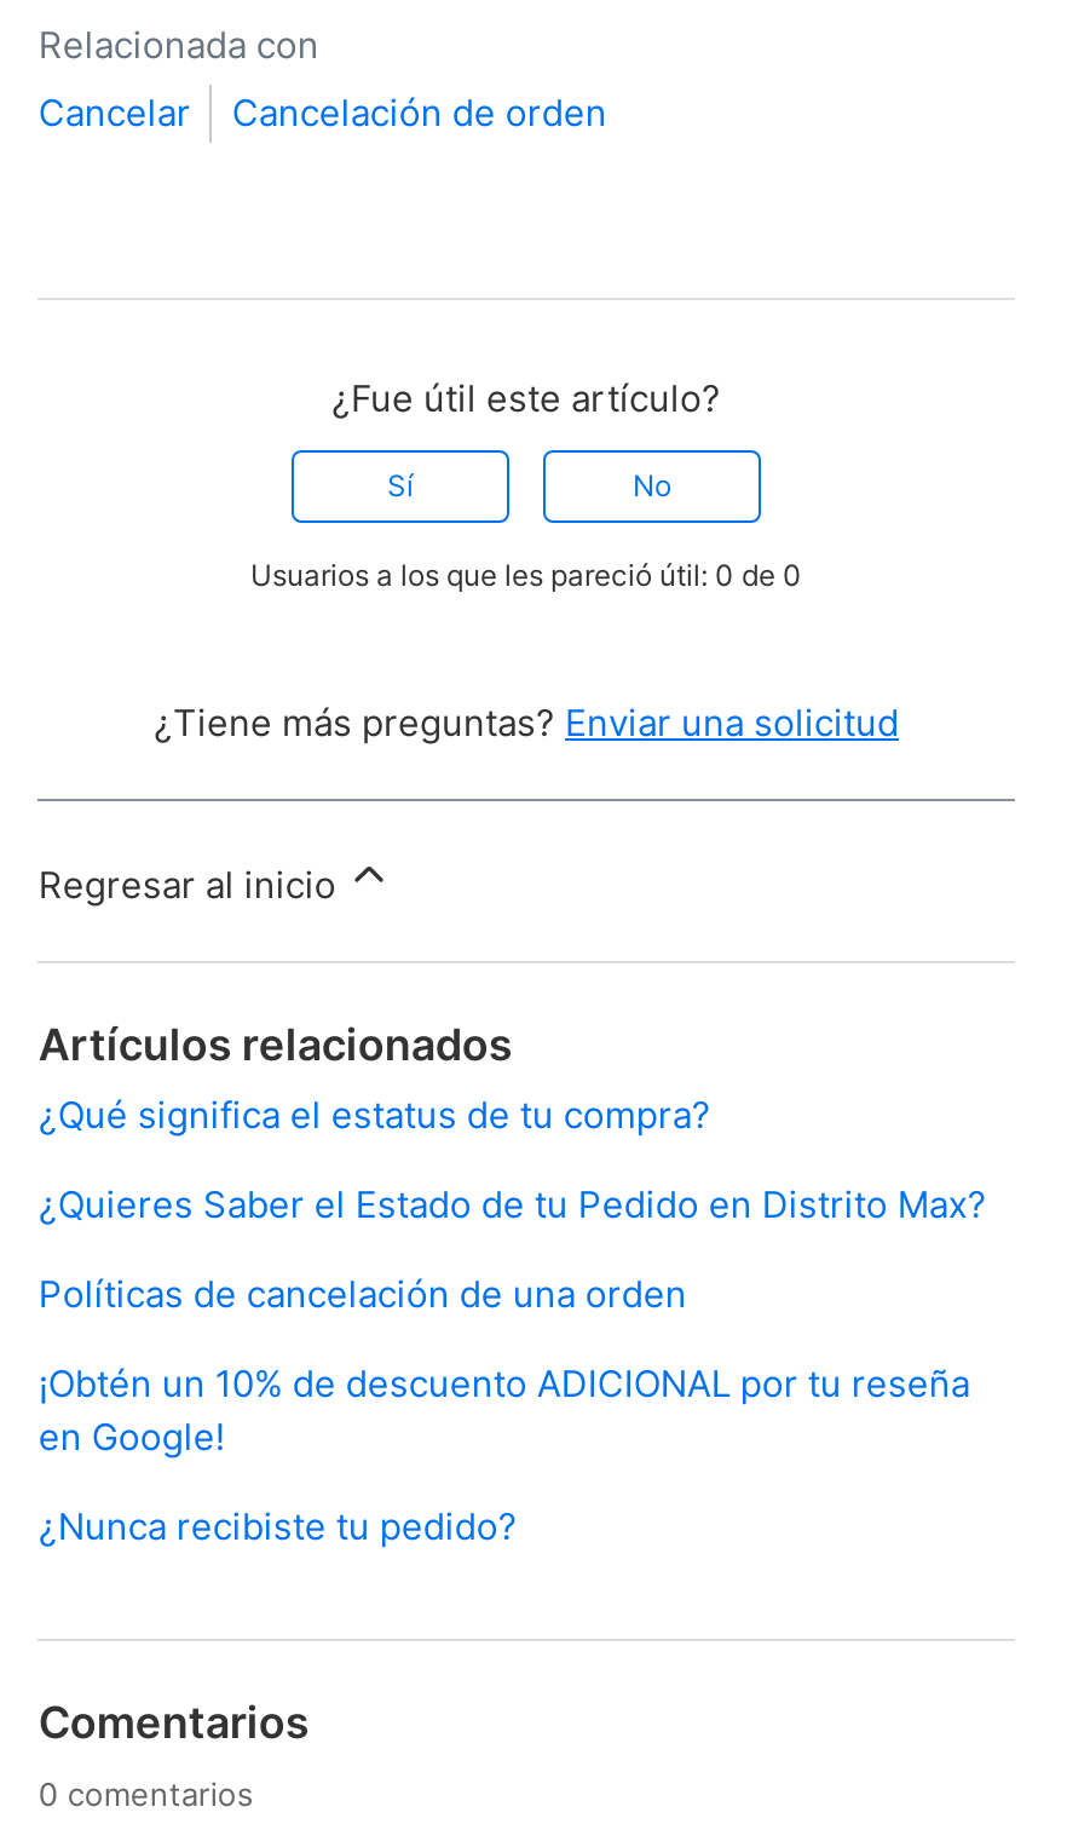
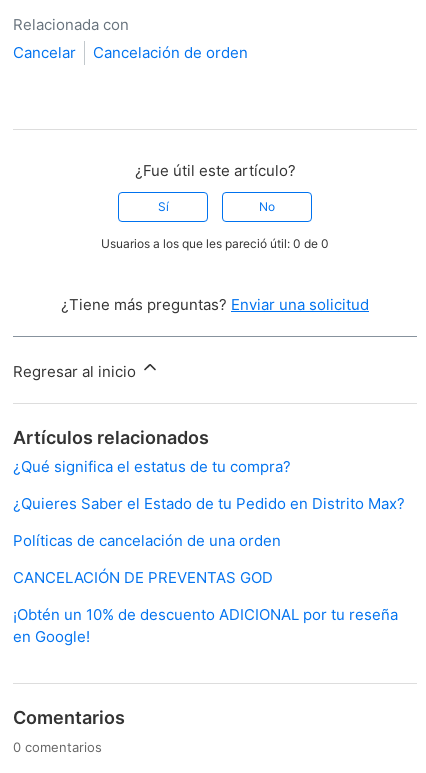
+ CANCELACIÓN DE PREVENTAS GOD

moved down: ¡Obtén un 10% de descuento ADICIONAL por tu reseña | en Google!

- ¿Nunca recibiste tu pedido?
